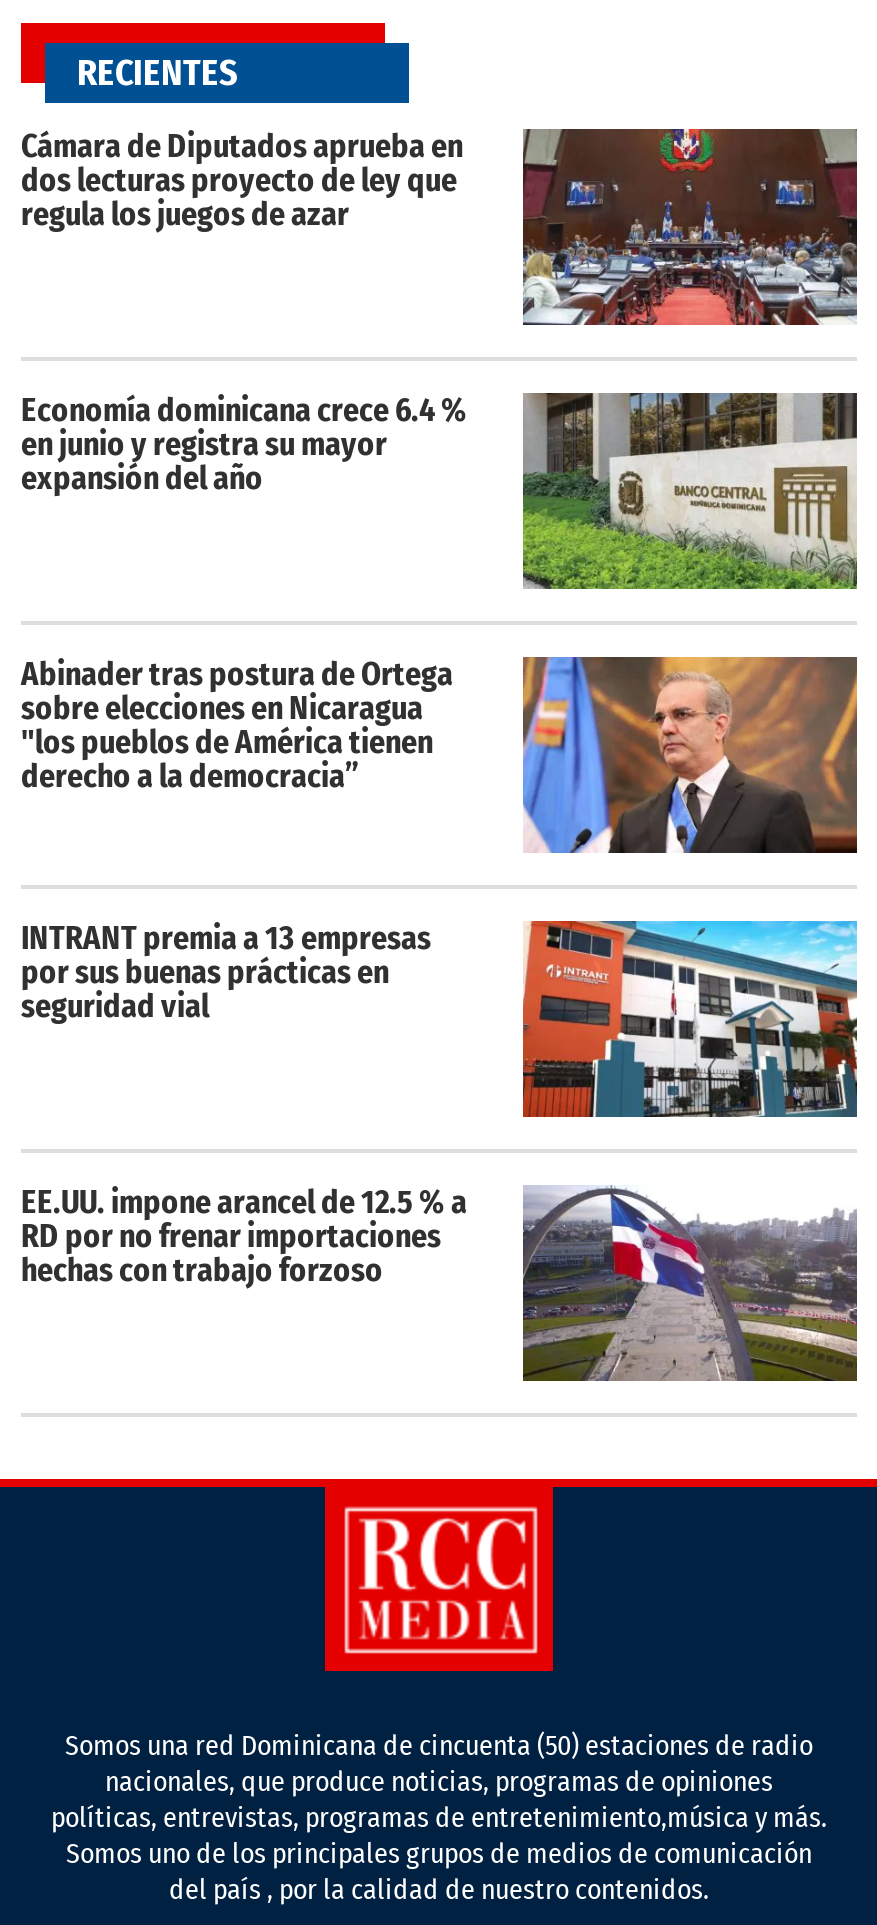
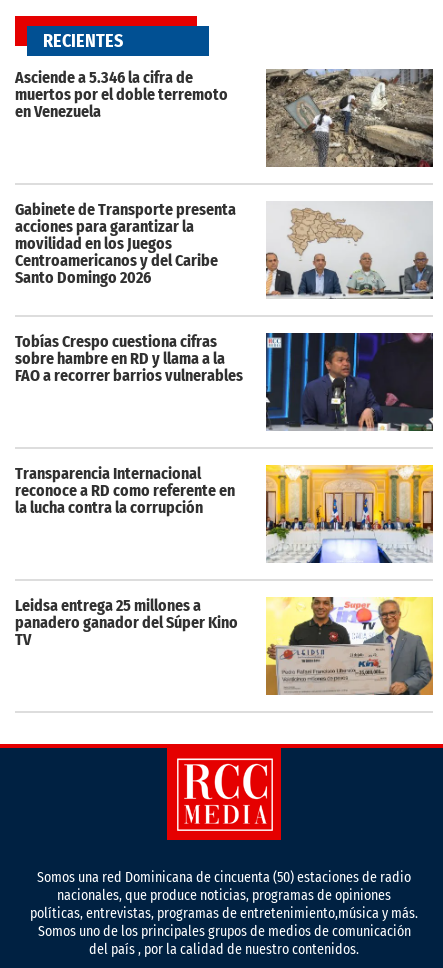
- [image]
- Cámara de Diputados aprueba en
- dos lecturas proyecto de ley que
- regula los juegos de azar
+ [image]
+ Asciende a 5.346 la cifra de
+ muertos por el doble terremoto
+ en Venezuela

- [image]
- Economía dominicana crece 6.4 %
- en junio y registra su mayor
- expansión del año
+ [image]
+ Gabinete de Transporte presenta
+ acciones para garantizar la
+ movilidad en los Juegos
+ Centroamericanos y del Caribe
+ Santo Domingo 2026

- [image]
- Abinader tras postura de Ortega
- sobre elecciones en Nicaragua
- "los pueblos de América tienen
- derecho a la democracia”
+ [image]
+ Tobías Crespo cuestiona cifras
+ sobre hambre en RD y llama a la
+ FAO a recorrer barrios vulnerables

- INTRANT premia a 13 empresas
- por sus buenas prácticas en
- seguridad vial
+ Transparencia Internacional
+ reconoce a RD como referente en
+ la lucha contra la corrupción

- [image]
+ [image]

- [image]
- EE.UU. impone arancel de 12.5 % a
- RD por no frenar importaciones
- hechas con trabajo forzoso
+ [image]
+ Leidsa entrega 25 millones a
+ panadero ganador del Súper Kino
+ TV
